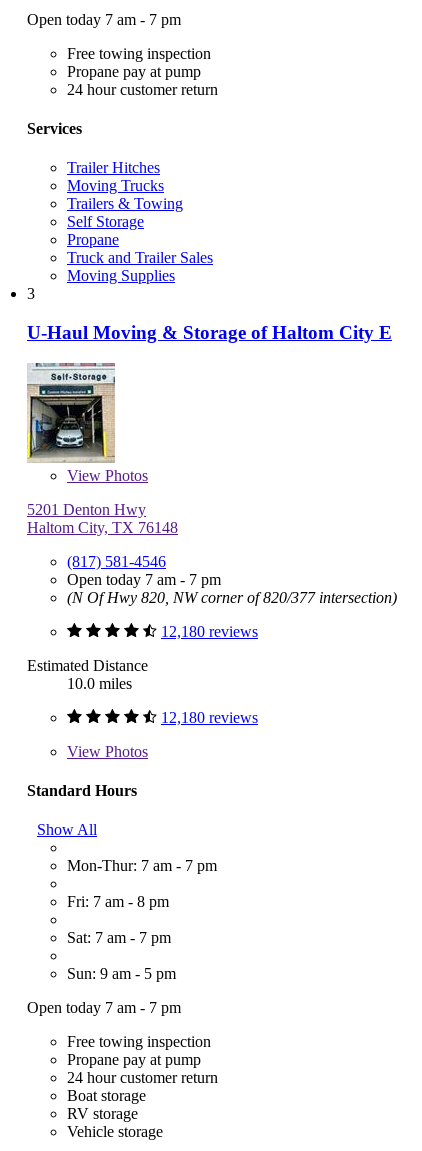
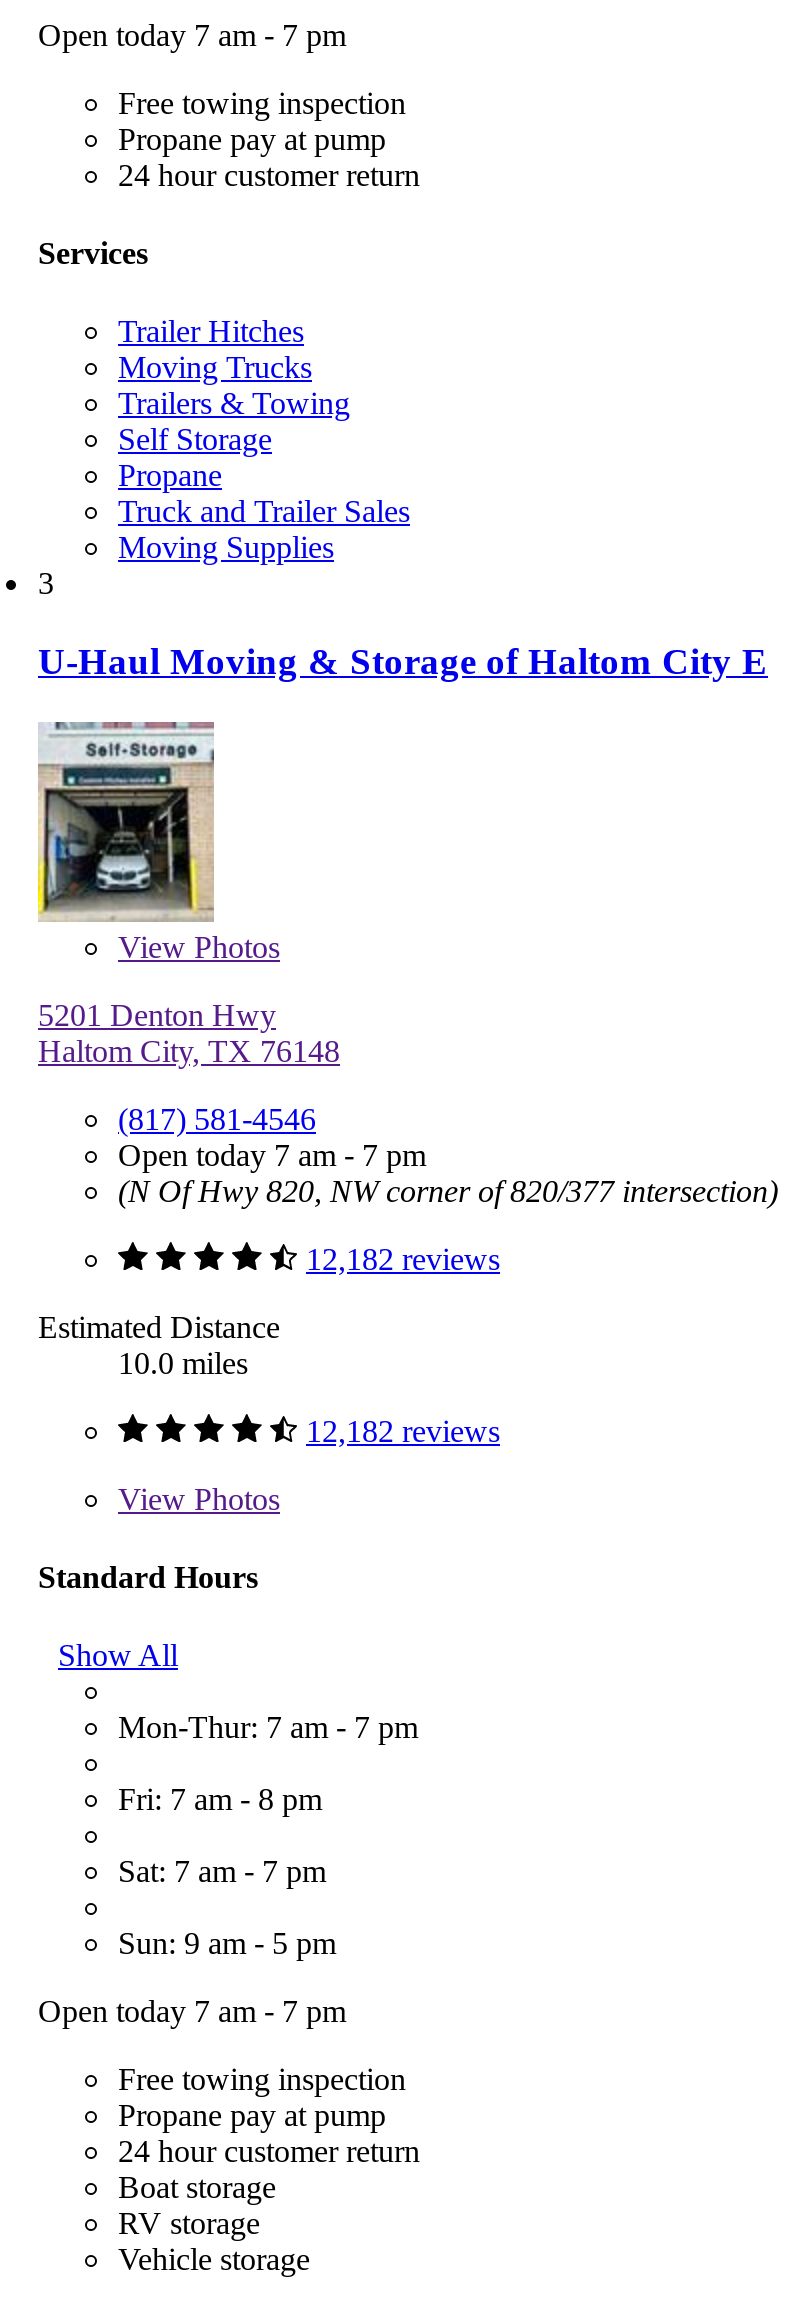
- 12,180 reviews
+ 12,182 reviews

- 12,180 reviews
+ 12,182 reviews
